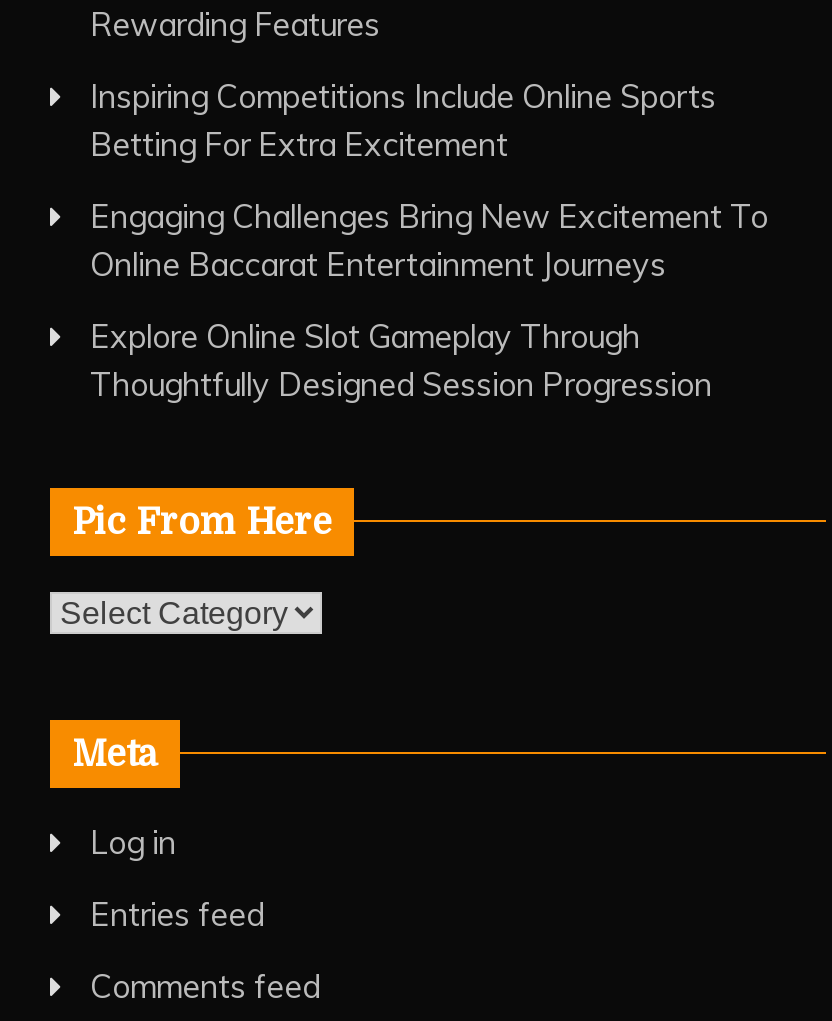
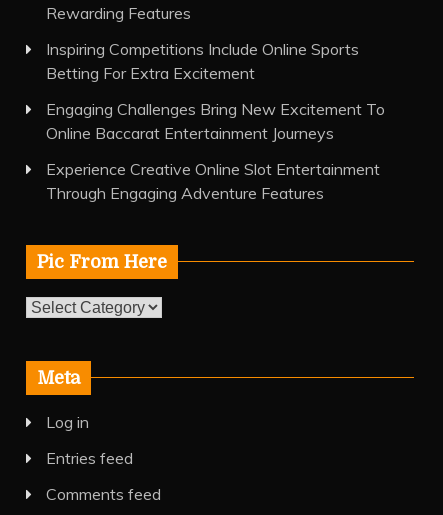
- Explore Online Slot Gameplay Through
- Thoughtfully Designed Session Progression
+ Experience Creative Online Slot Entertainment
+ Through Engaging Adventure Features
